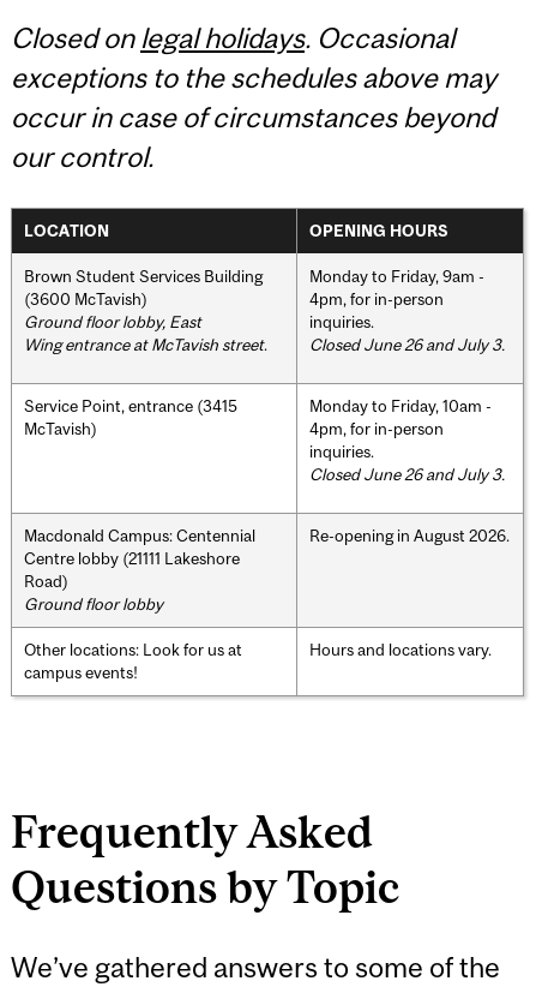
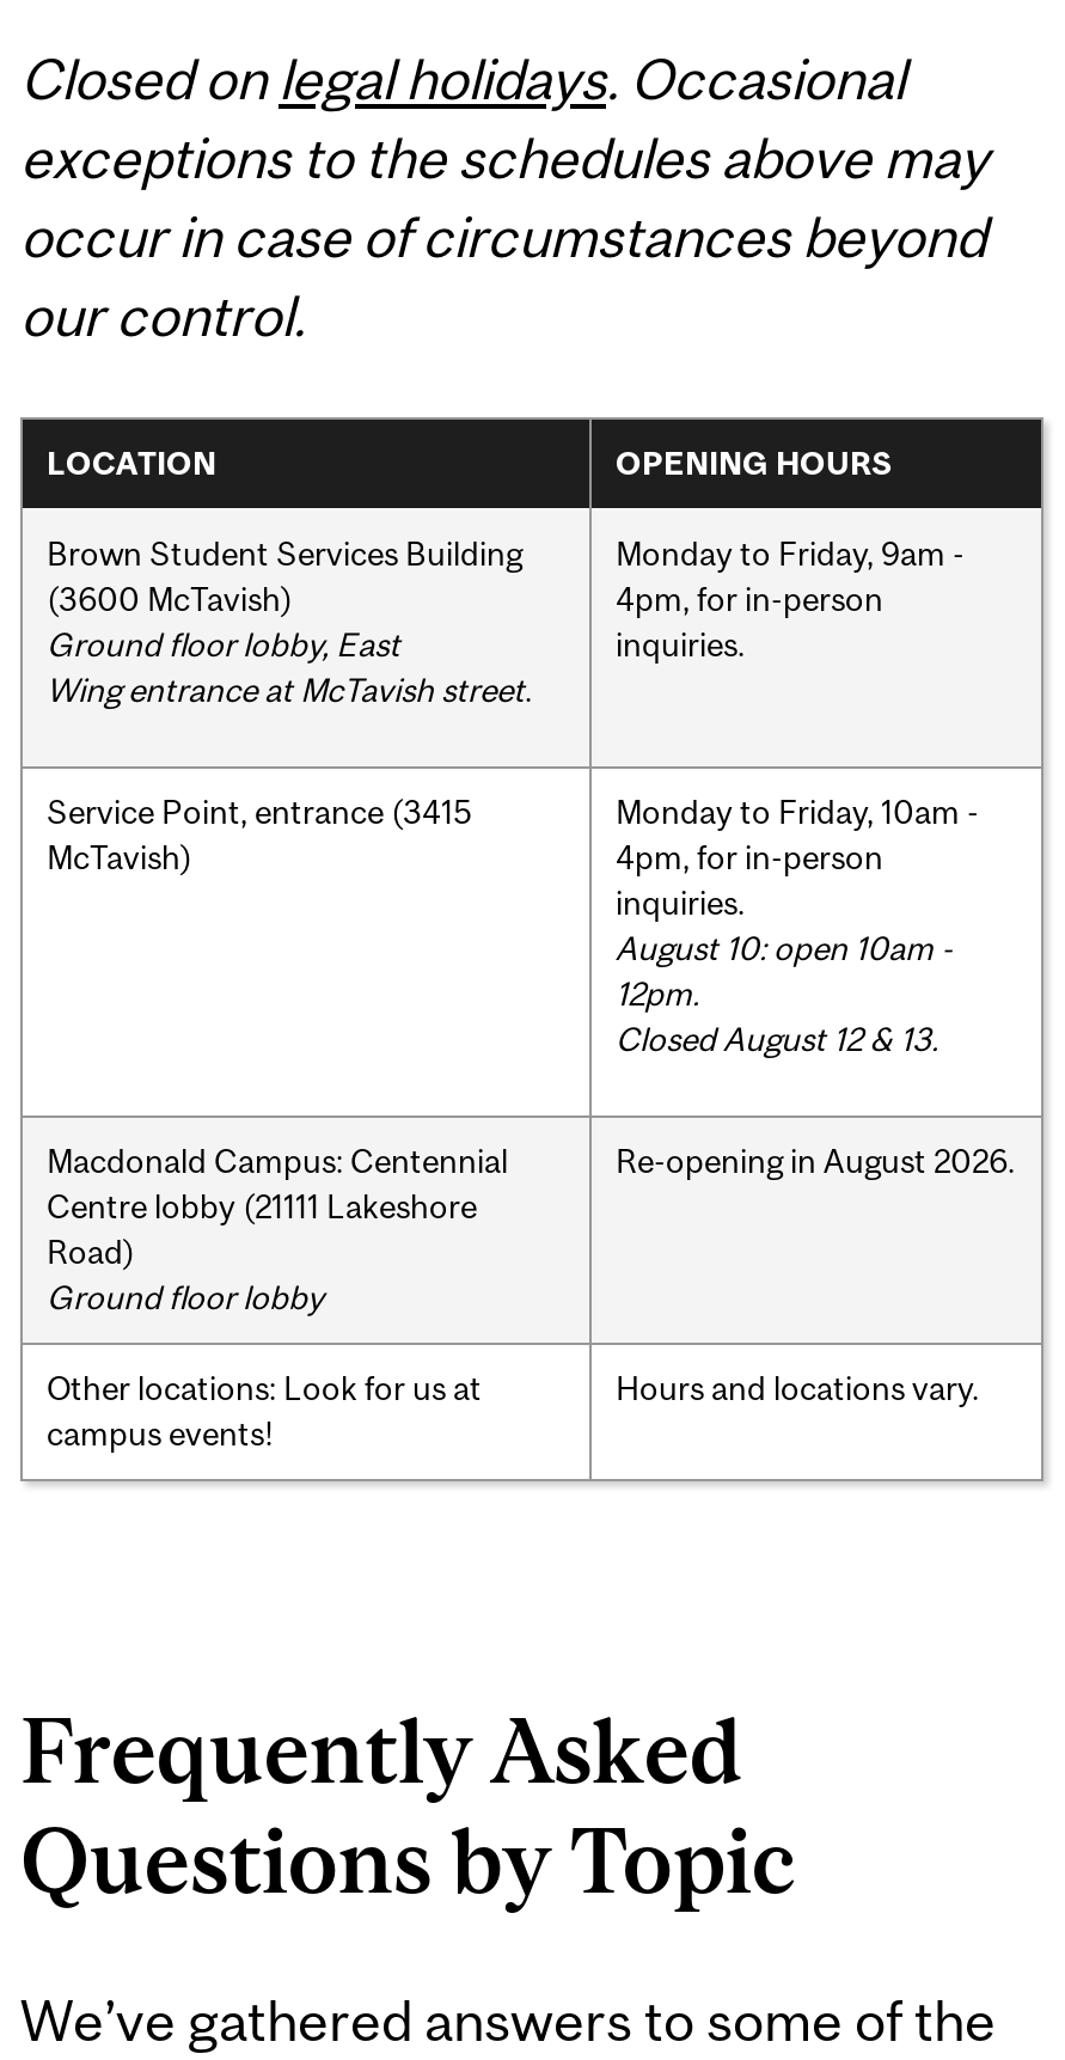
- Closed June 26 and July 3.

- Closed June 26 and July 3.
+ August 10: open 10am -
+ 12pm.
+ Closed August 12 & 13.
